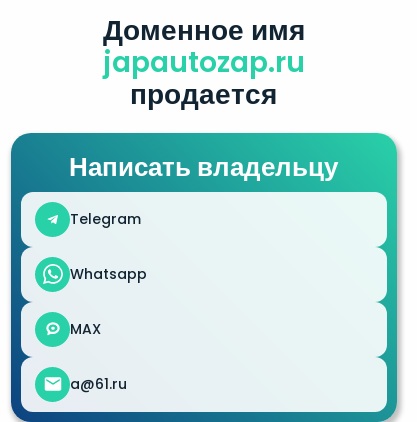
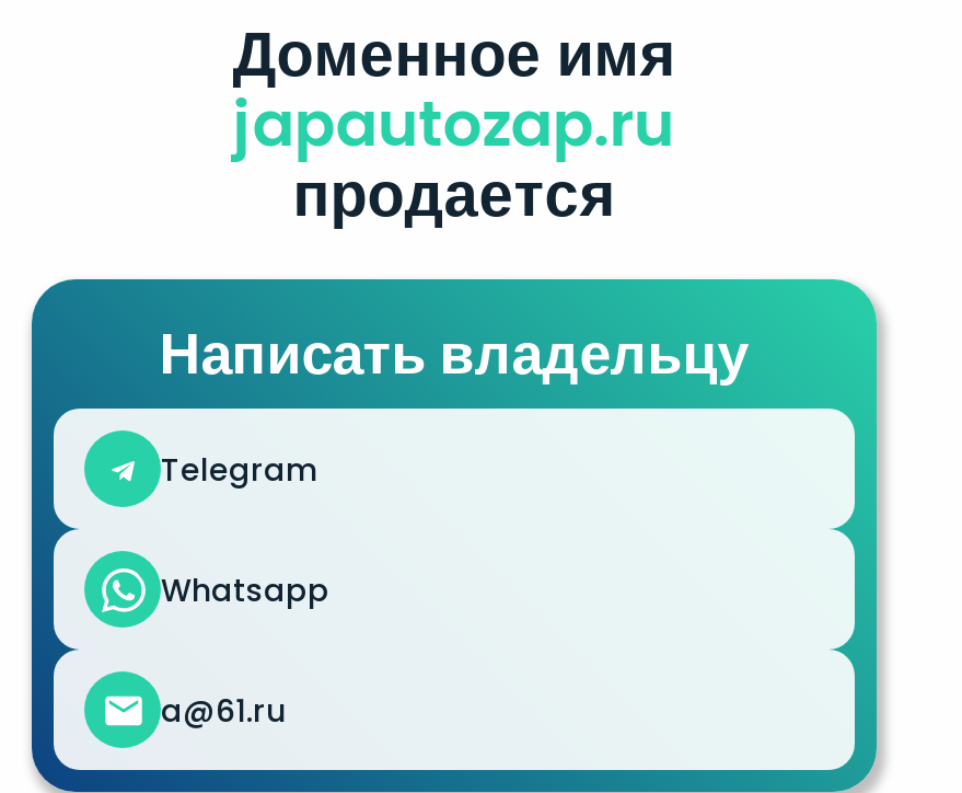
- MAX
